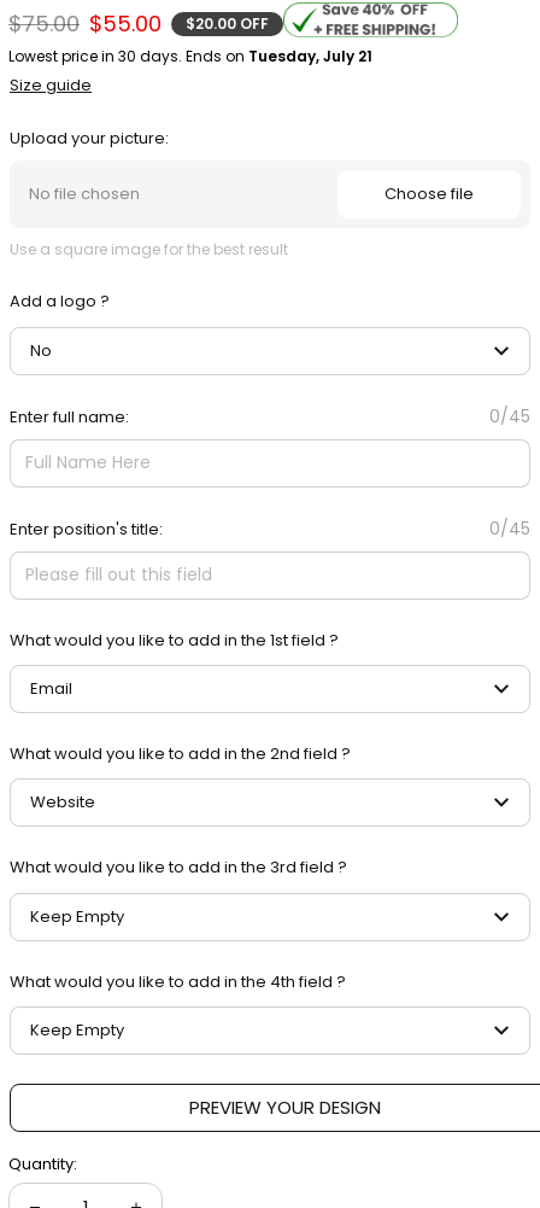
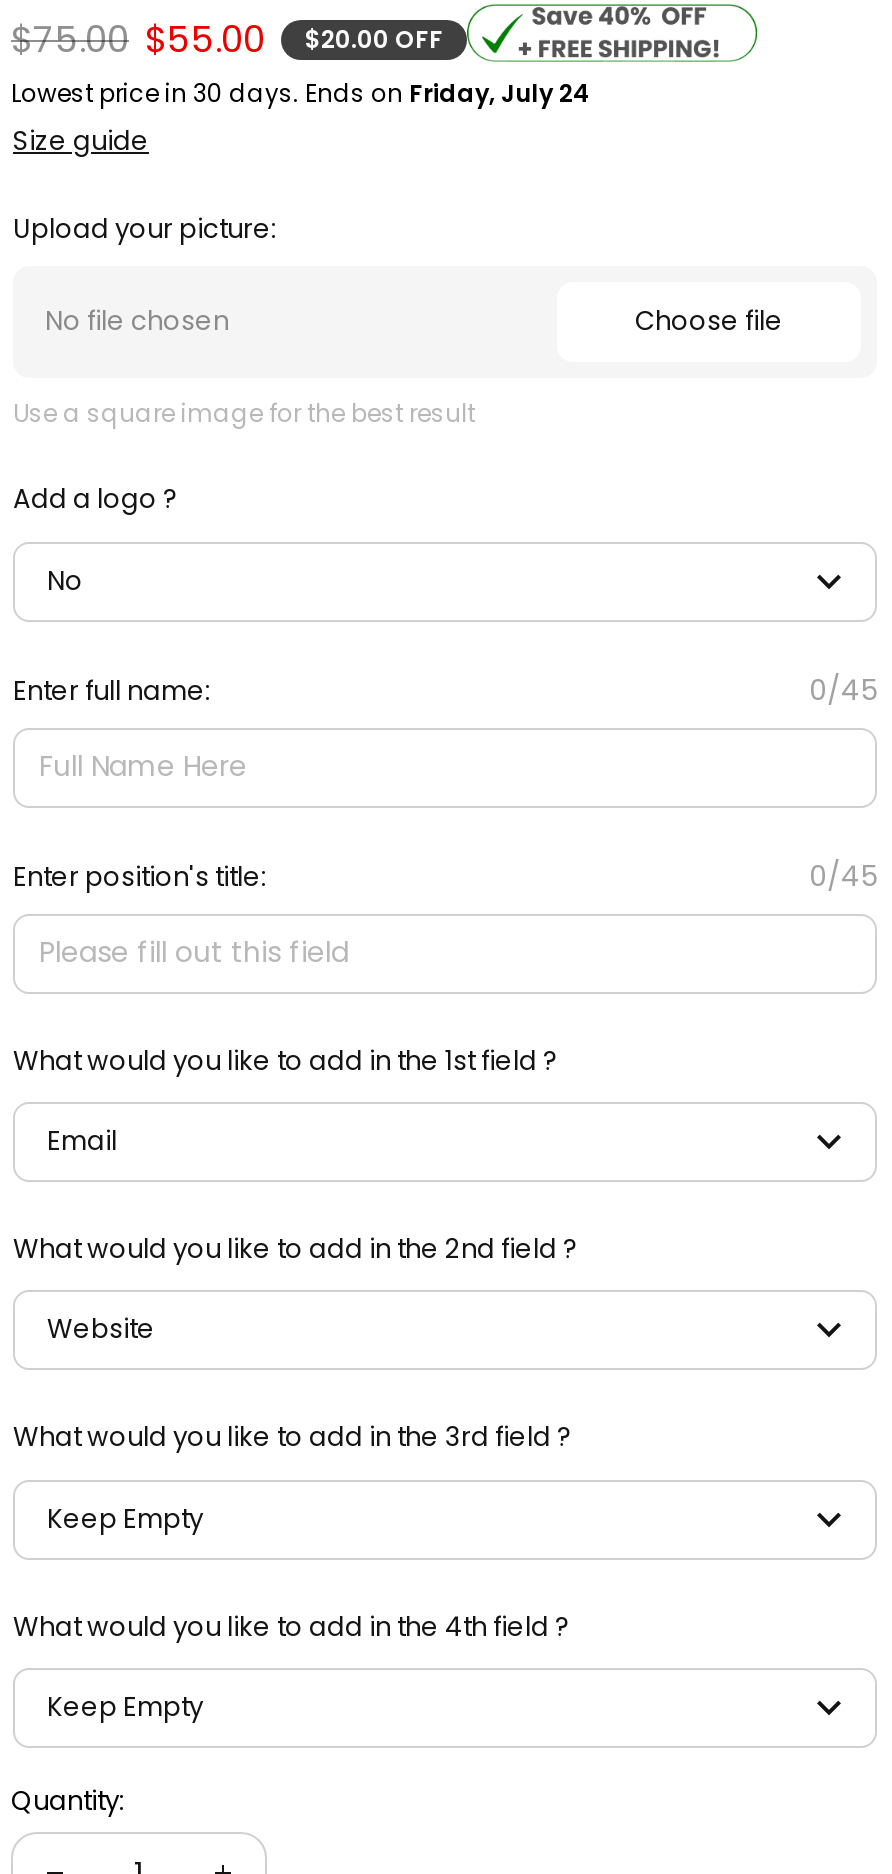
- Lowest price in 30 days. Ends on Tuesday, July 21
+ Lowest price in 30 days. Ends on Friday, July 24

- PREVIEW YOUR DESIGN
